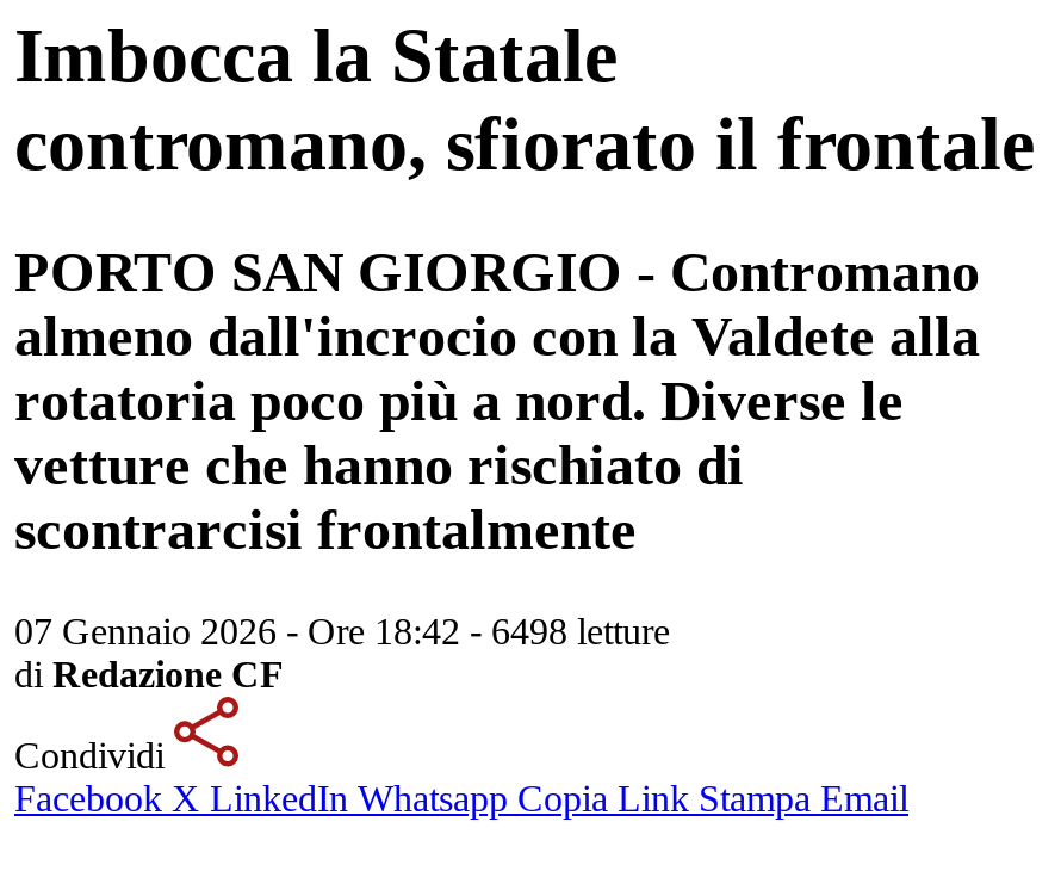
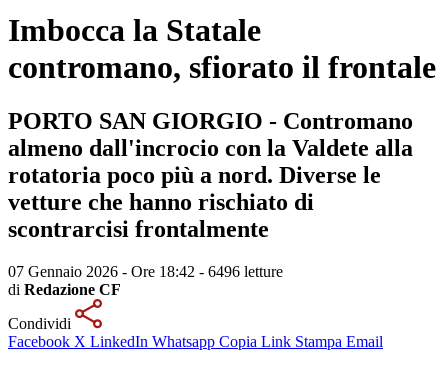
- 07 Gennaio 2026 - Ore 18:42 - 6498 letture
+ 07 Gennaio 2026 - Ore 18:42 - 6496 letture
